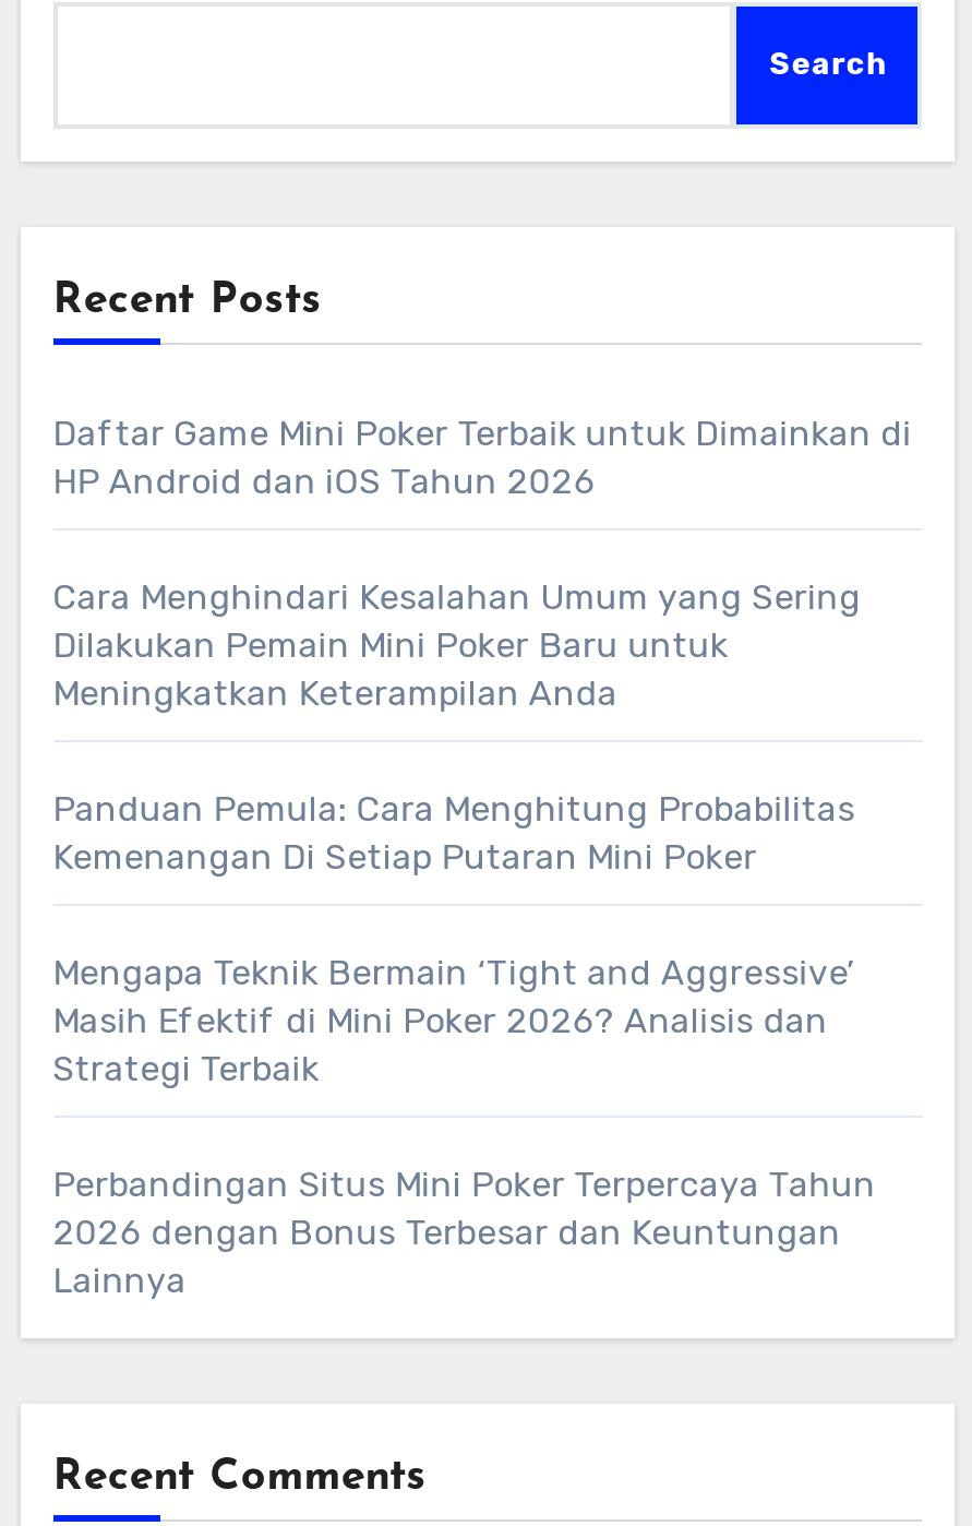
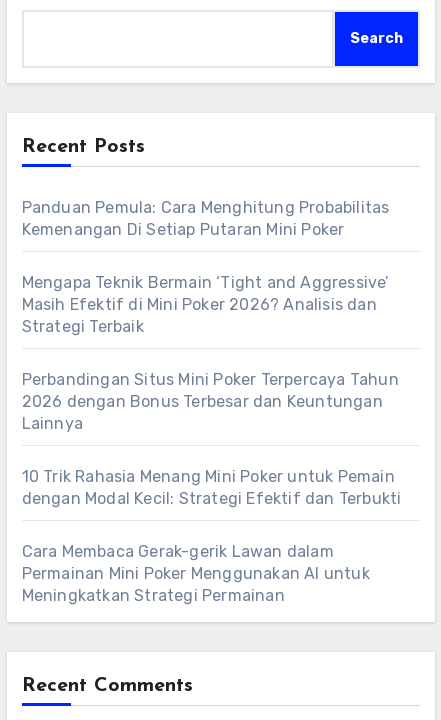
- Daftar Game Mini Poker Terbaik untuk Dimainkan di
- HP Android dan iOS Tahun 2026
- Cara Menghindari Kesalahan Umum yang Sering
- Dilakukan Pemain Mini Poker Baru untuk
- Meningkatkan Keterampilan Anda

moved up: Panduan Pemula: Cara Menghitung Probabilitas | Kemenangan Di Setiap Putaran Mini Poker | Mengapa Teknik Bermain ‘Tight and Aggressive’ | Masih Efektif di Mini Poker 2026? Analisis dan | Strategi Terbaik | Perbandingan Situs Mini Poker Terpercaya Tahun | 2026 dengan Bonus Terbesar dan Keuntungan | Lainnya

+ 10 Trik Rahasia Menang Mini Poker untuk Pemain
+ dengan Modal Kecil: Strategi Efektif dan Terbukti
+ Cara Membaca Gerak-gerik Lawan dalam
+ Permainan Mini Poker Menggunakan AI untuk
+ Meningkatkan Strategi Permainan
